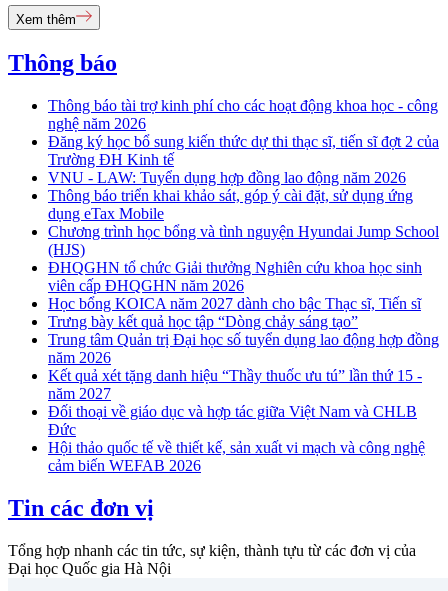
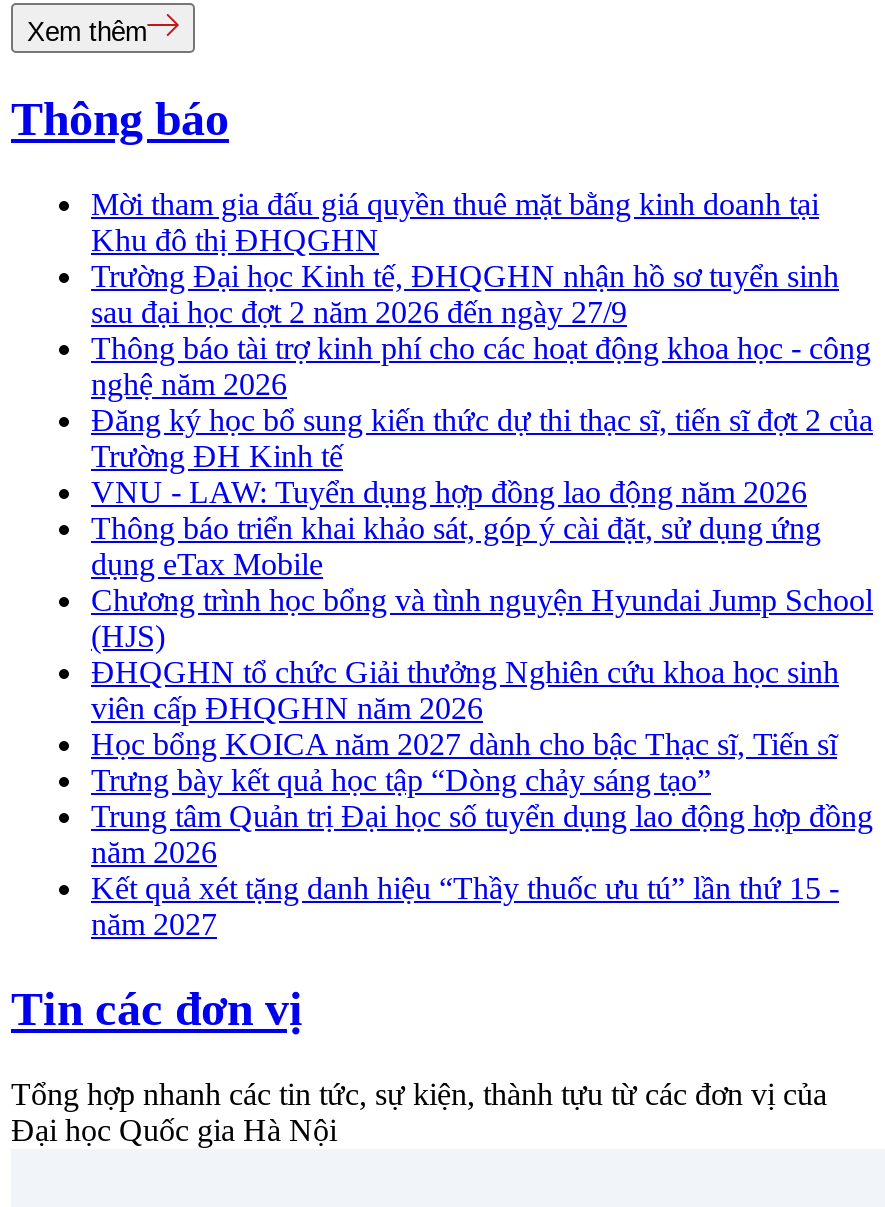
+ Mời tham gia đấu giá quyền thuê mặt bằng kinh doanh tại
+ Khu đô thị ĐHQGHN
+ Trường Đại học Kinh tế, ĐHQGHN nhận hồ sơ tuyển sinh
+ sau đại học đợt 2 năm 2026 đến ngày 27/9

moved down: Thông báo tài trợ kinh phí cho các hoạt động khoa học - công | nghệ năm 2026 | Đăng ký học bổ sung kiến thức dự thi thạc sĩ, tiến sĩ đợt 2 của | ... | Kết quả xét tặng danh hiệu “Thầy thuốc ưu tú” lần thứ 15 - | năm 2027

- Đối thoại về giáo dục và hợp tác giữa Việt Nam và CHLB
- Đức
- Hội thảo quốc tế về thiết kế, sản xuất vi mạch và công nghệ
- cảm biến WEFAB 2026
